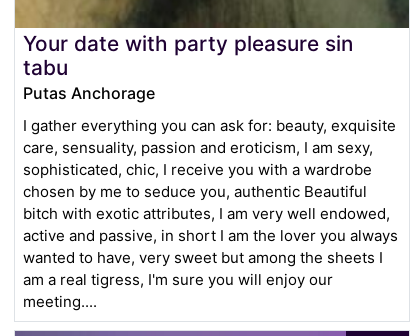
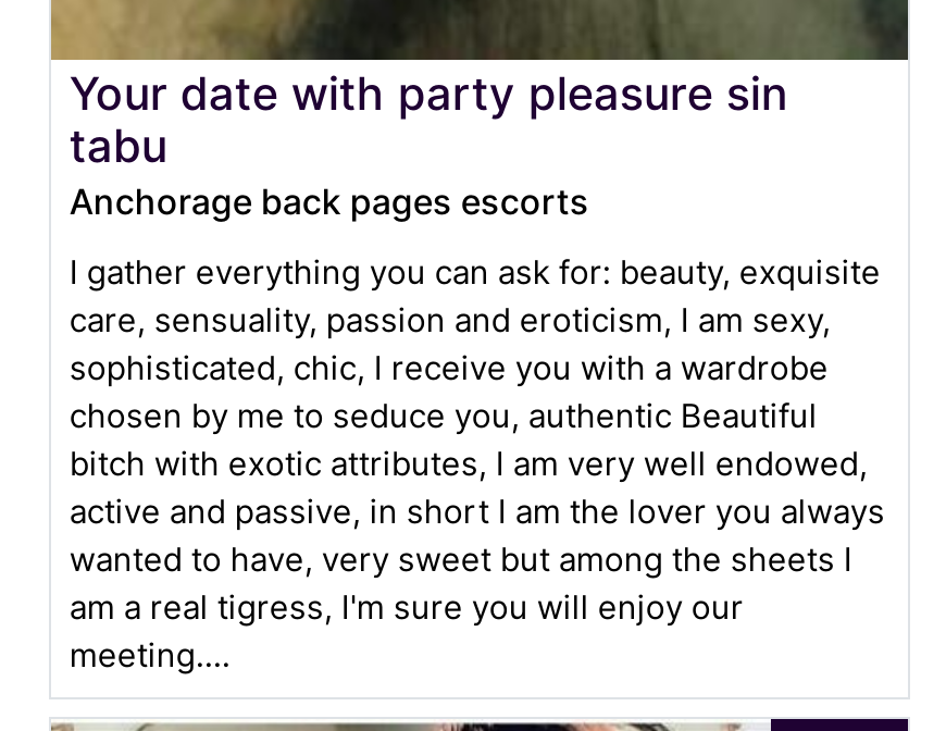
- Putas Anchorage
+ Anchorage back pages escorts
